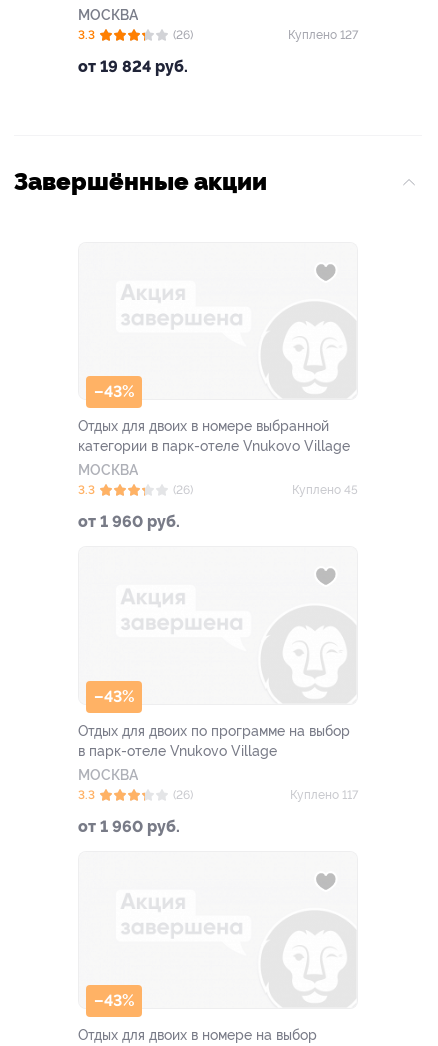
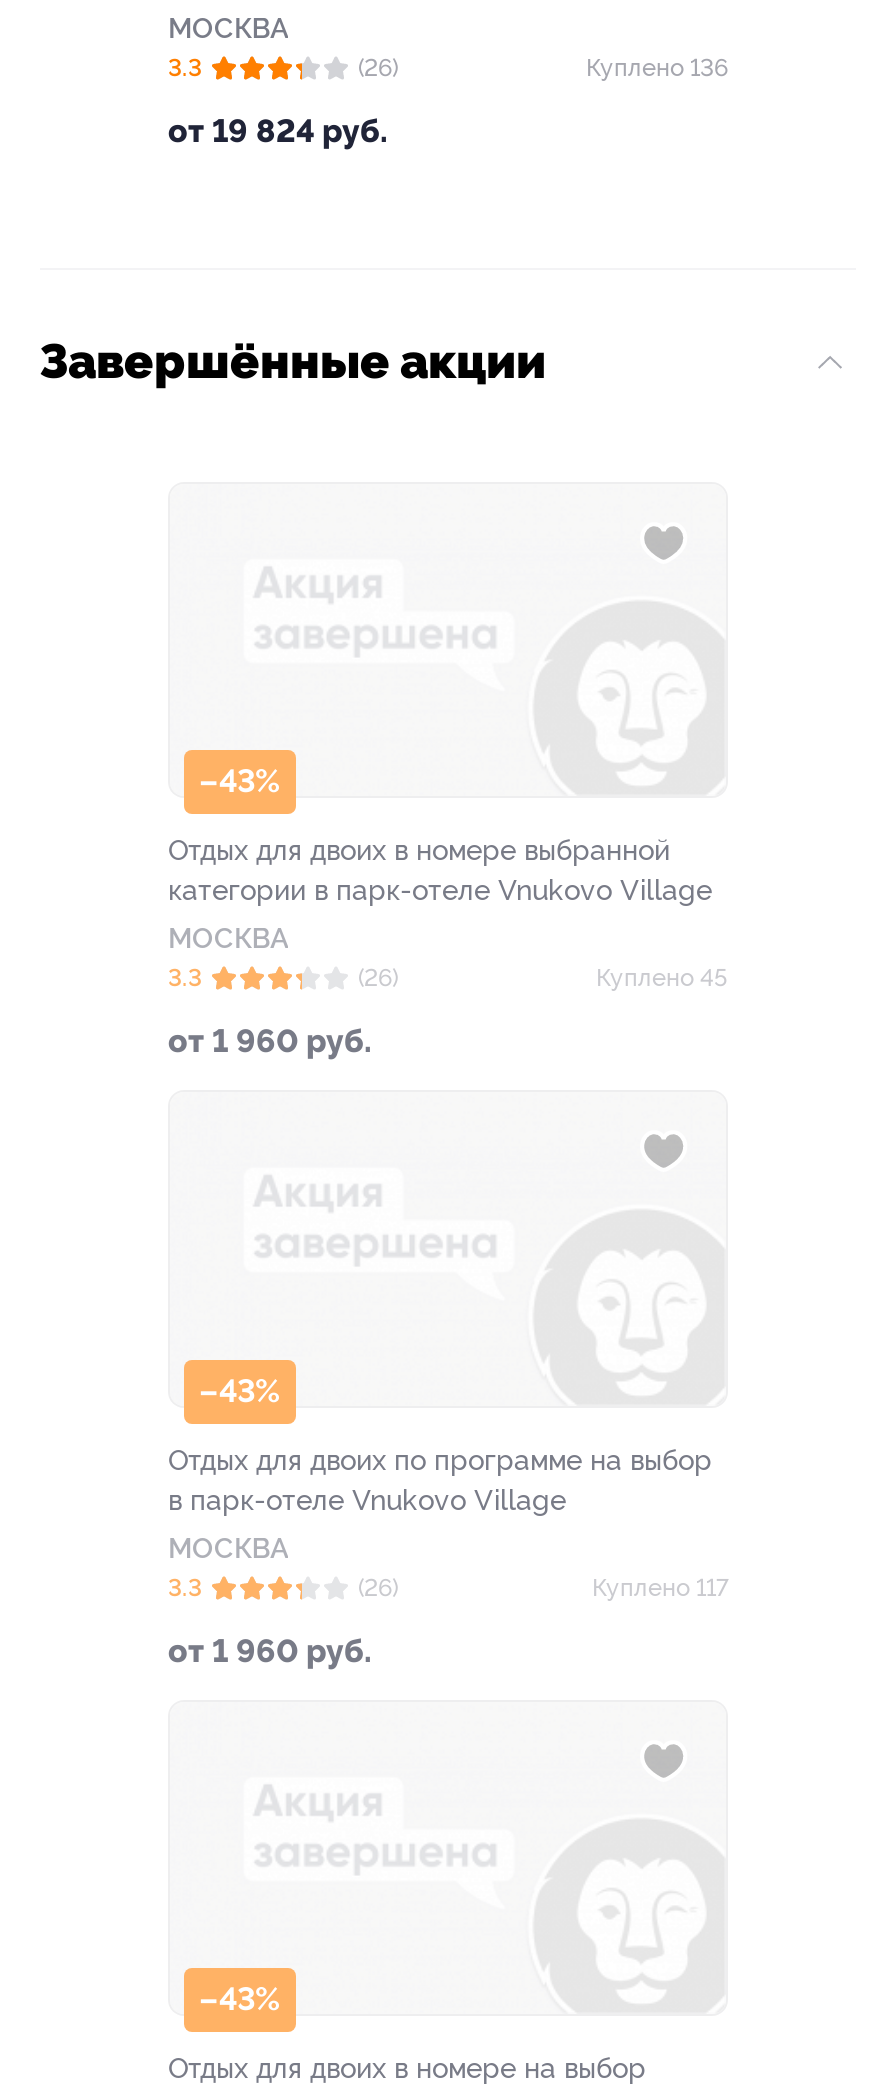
- Куплено 127
+ Куплено 136
